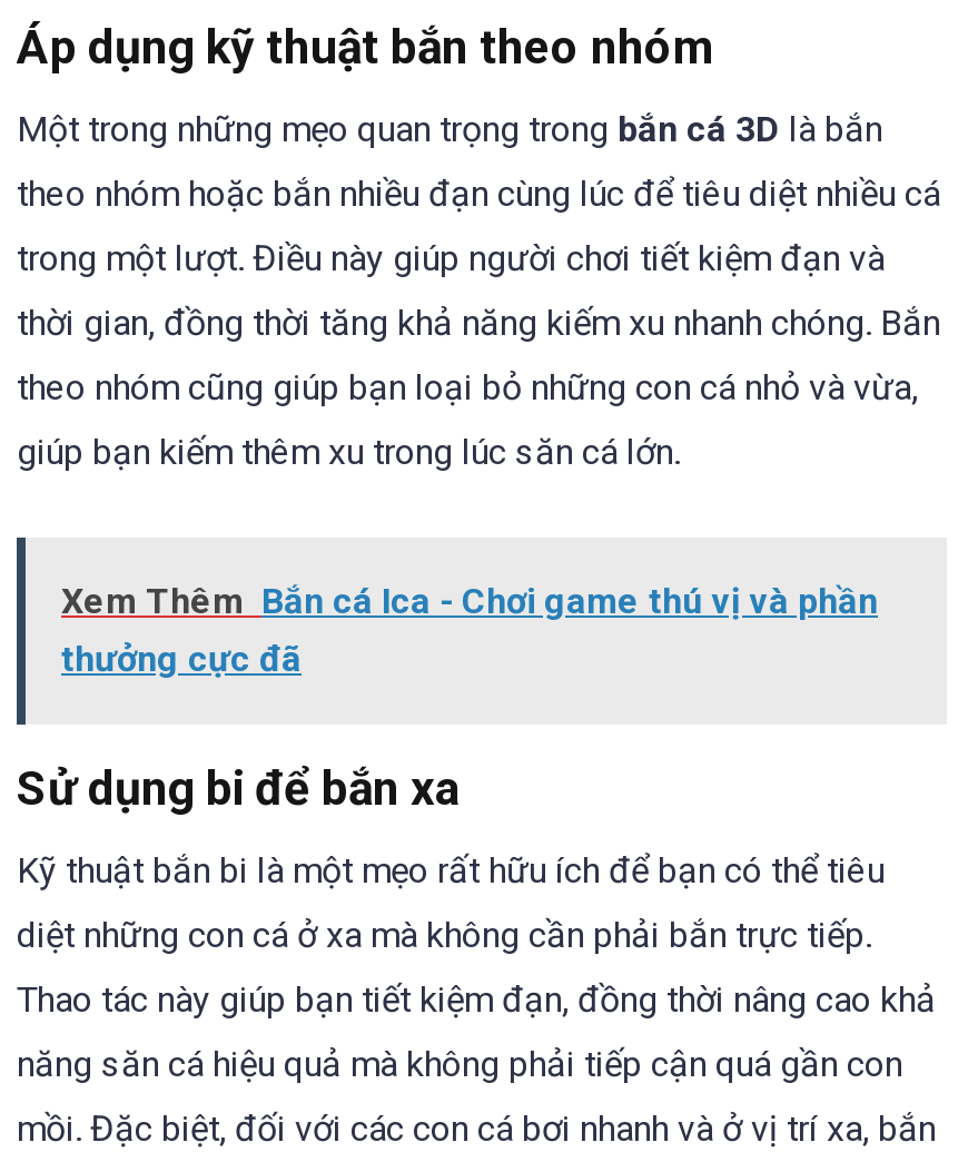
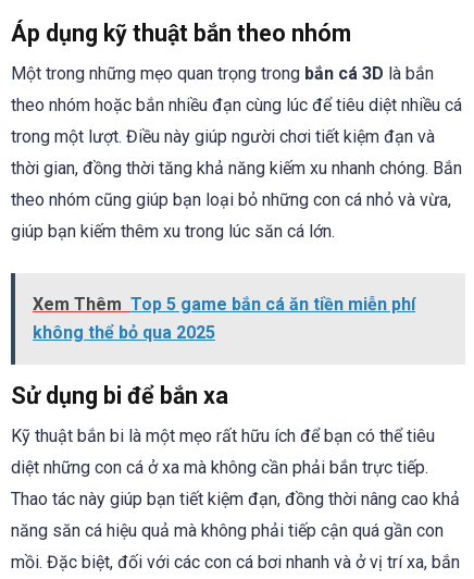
- Xem Thêm Bắn cá Ica - Chơi game thú vị và phần
- thưởng cực đã
+ Xem Thêm Top 5 game bắn cá ăn tiền miễn phí
+ không thể bỏ qua 2025
